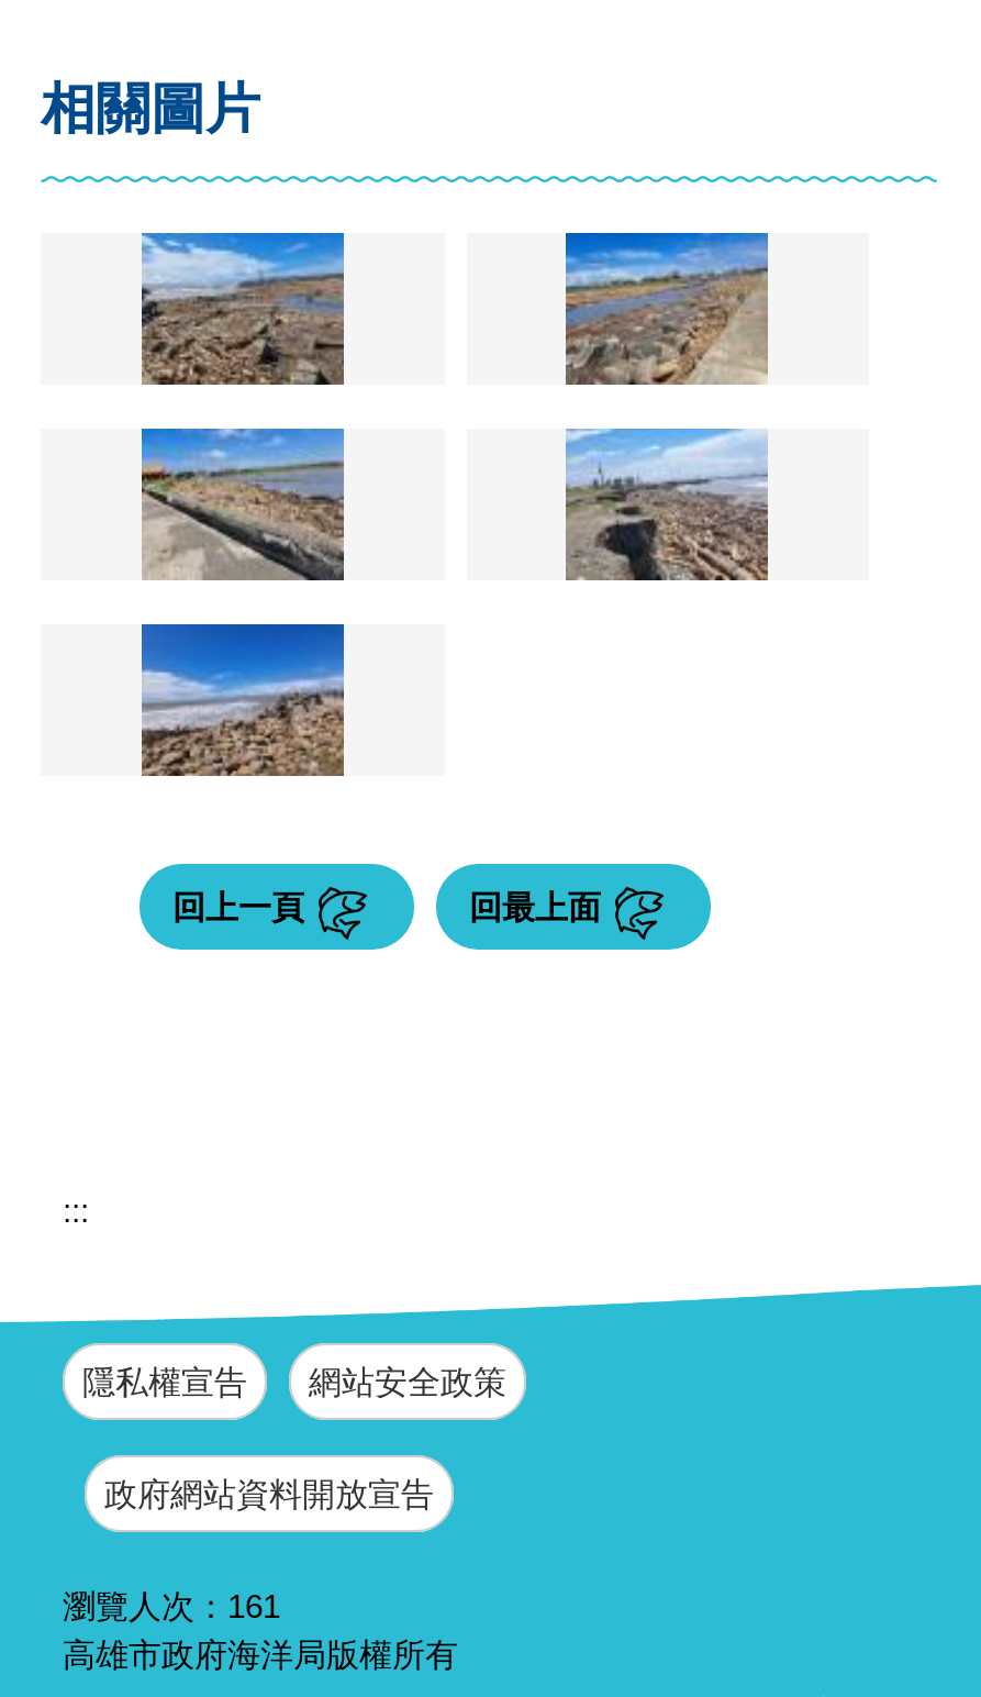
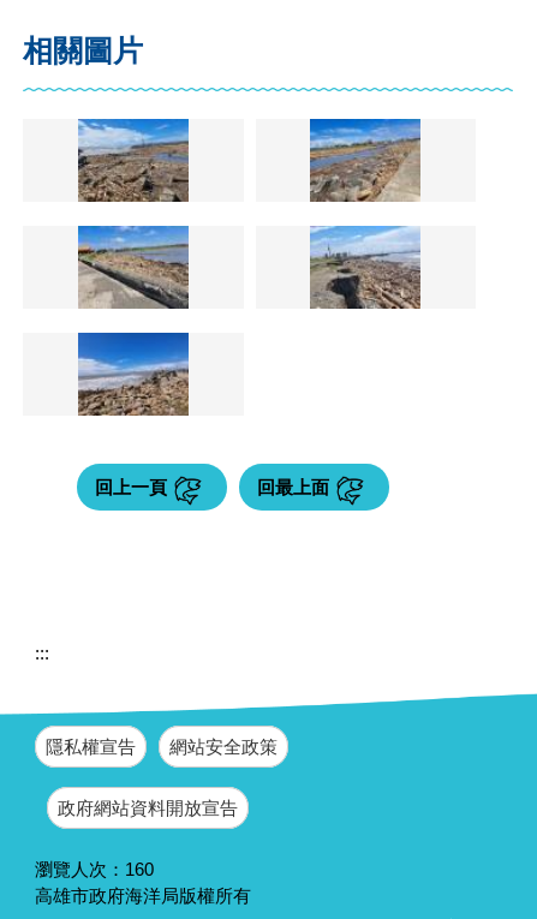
- 瀏覽人次：161
+ 瀏覽人次：160
